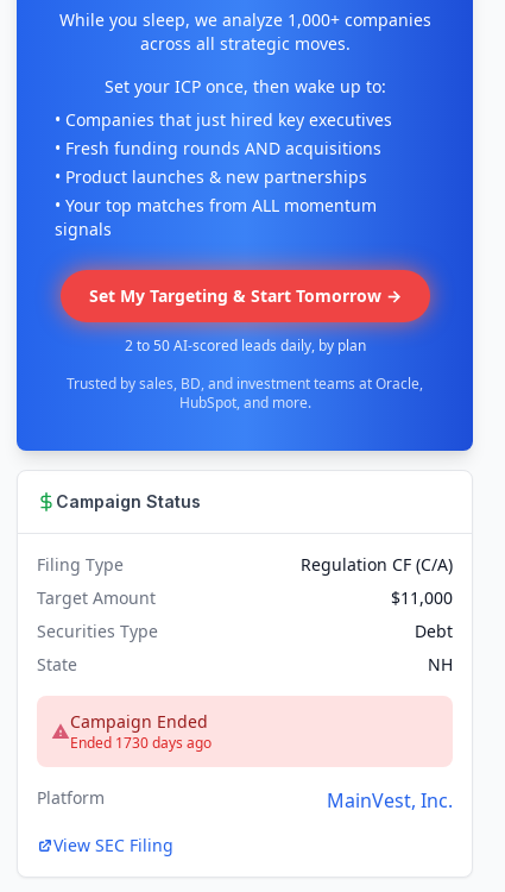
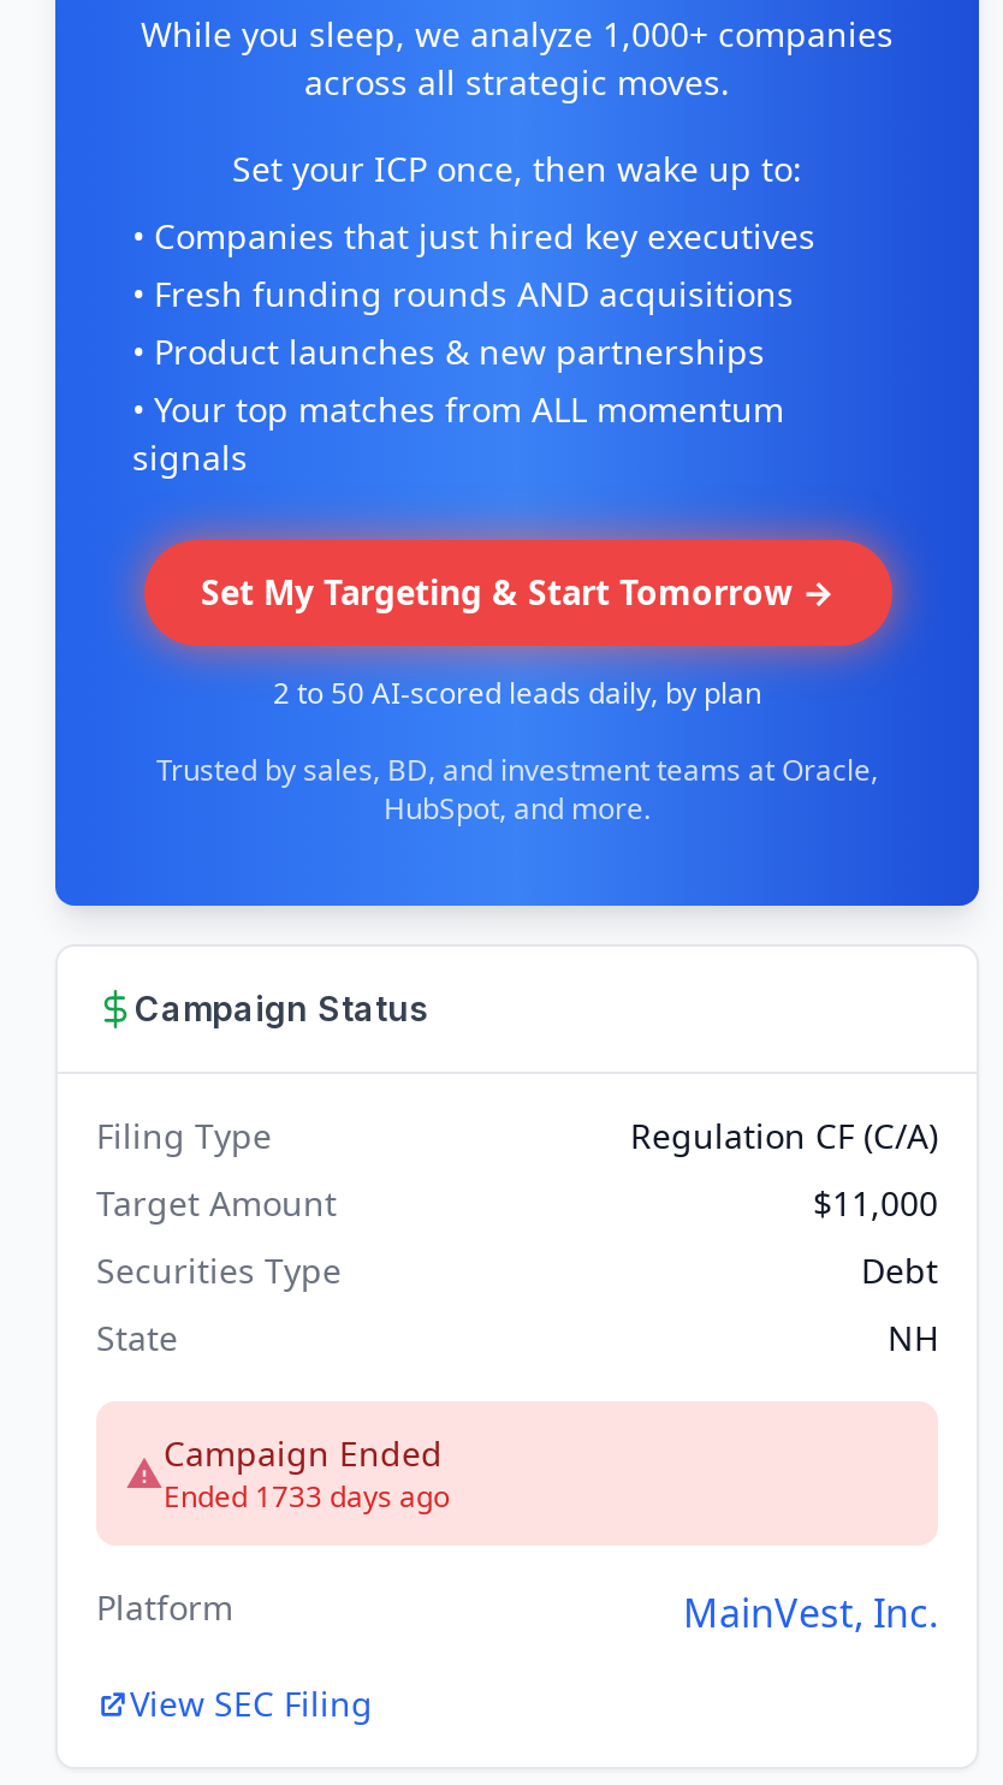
- Ended 1730 days ago
+ Ended 1733 days ago
